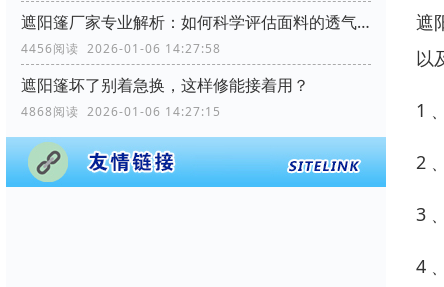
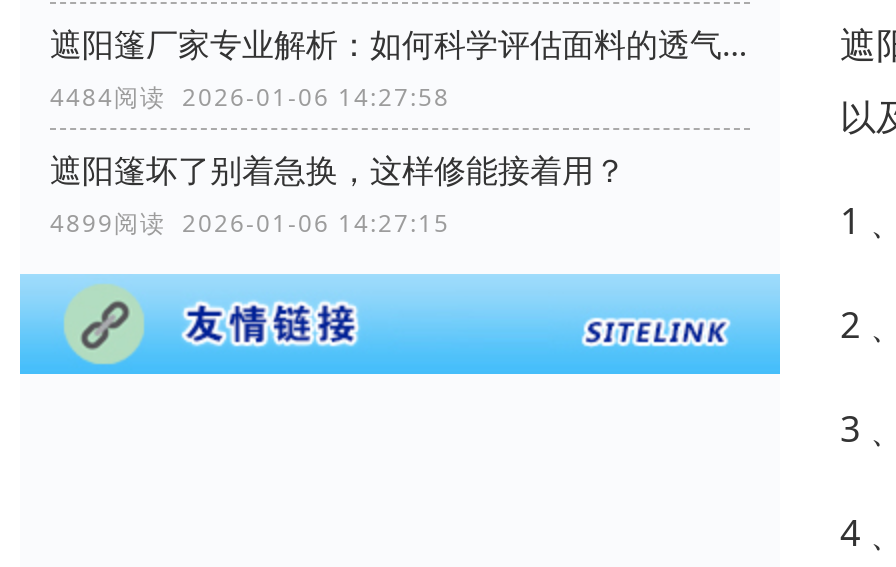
- 4456阅读 2026-01-06 14:27:58
+ 4484阅读 2026-01-06 14:27:58

- 4868阅读 2026-01-06 14:27:15
+ 4899阅读 2026-01-06 14:27:15
